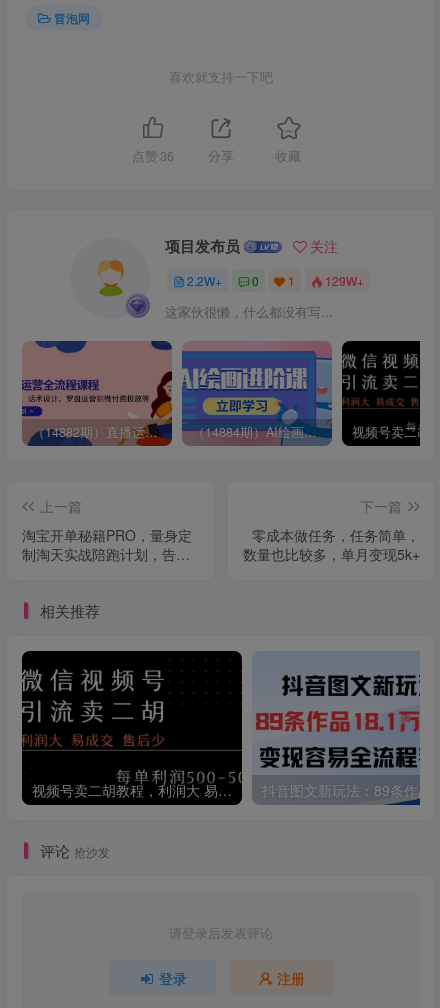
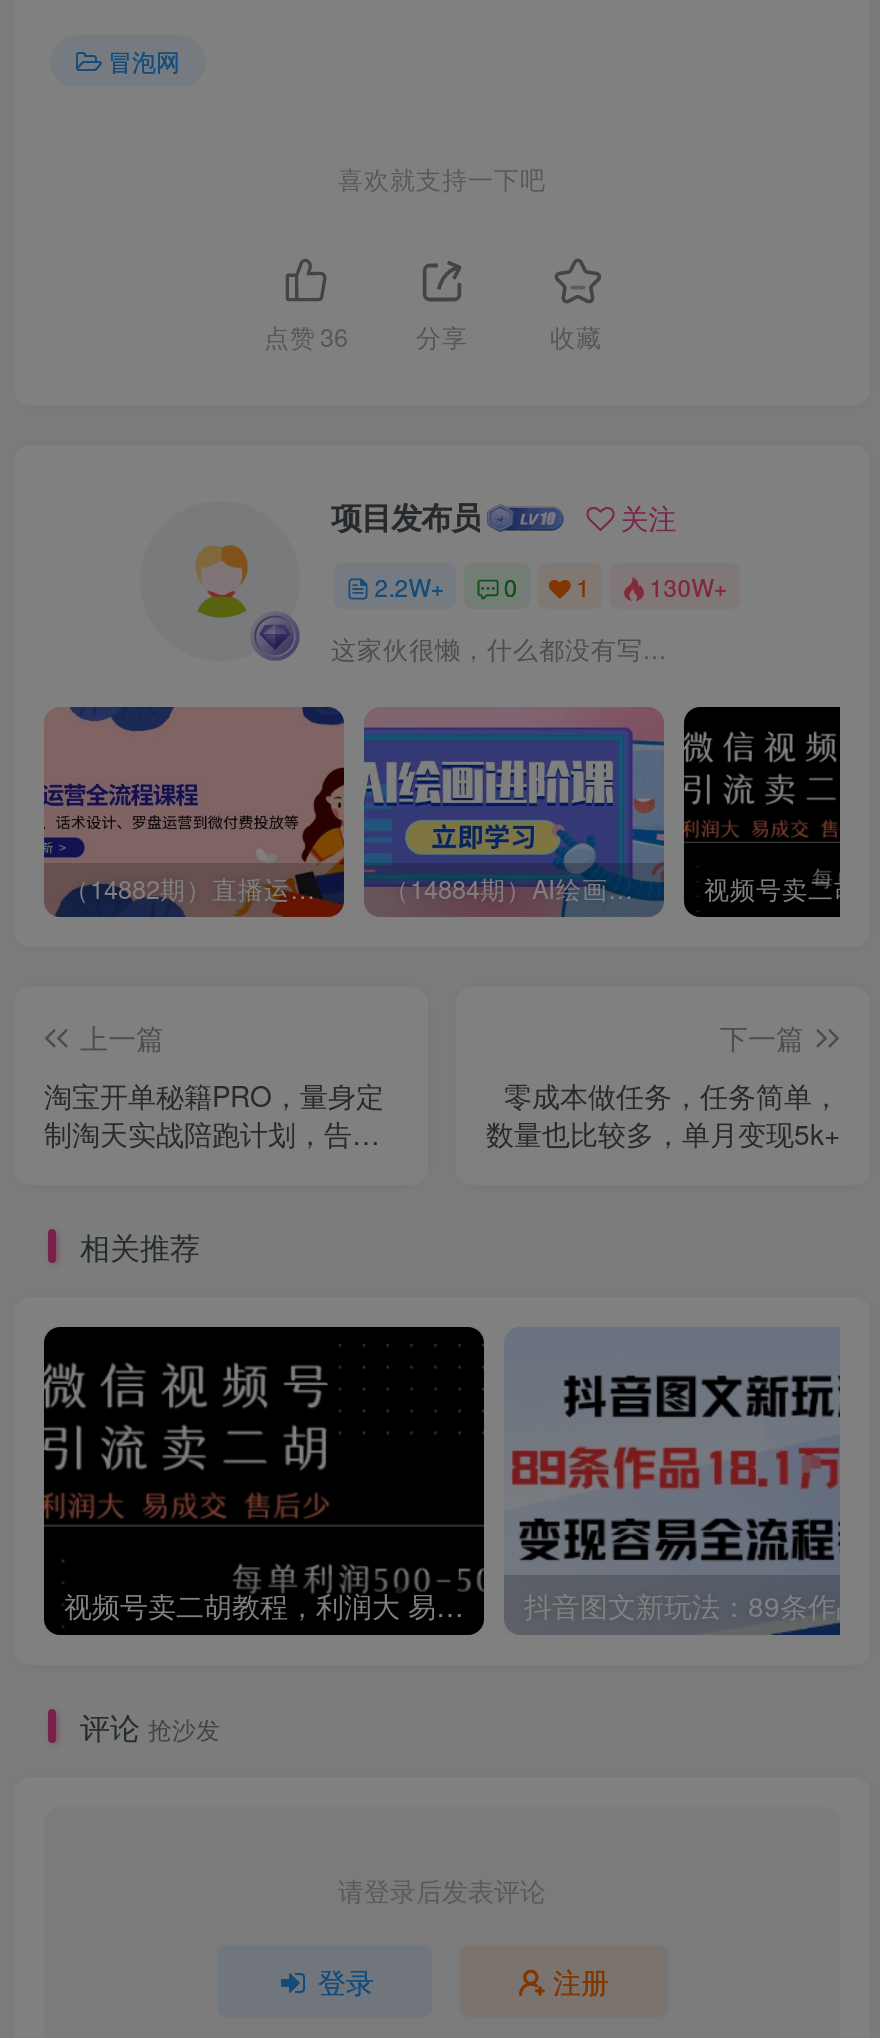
- 2.2W+ 0 1 129W+
+ 2.2W+ 0 1 130W+
